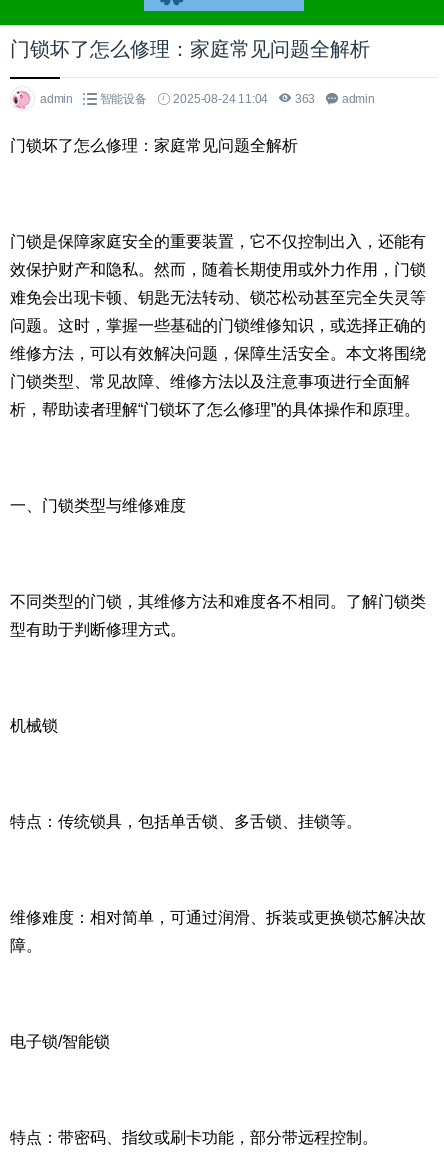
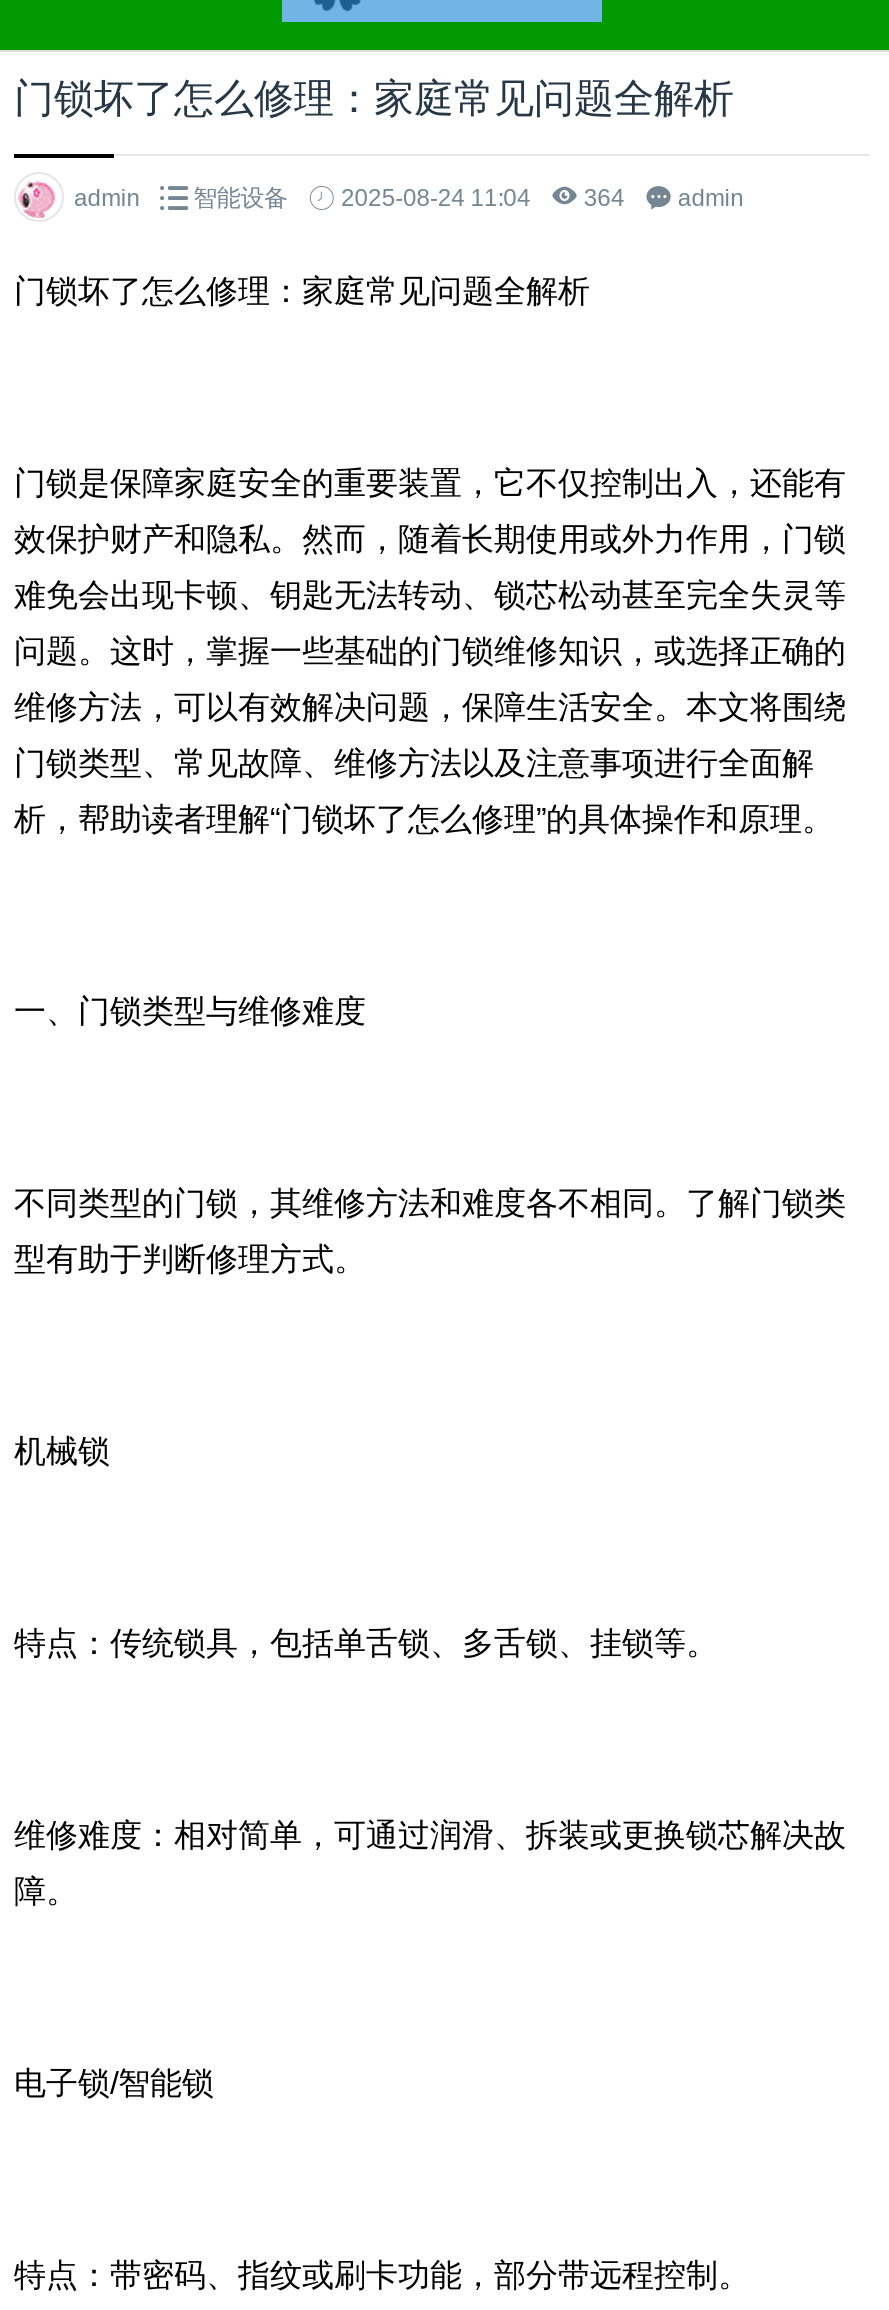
- admin 智能设备 2025-08-24 11:04 363 admin
+ admin 智能设备 2025-08-24 11:04 364 admin
